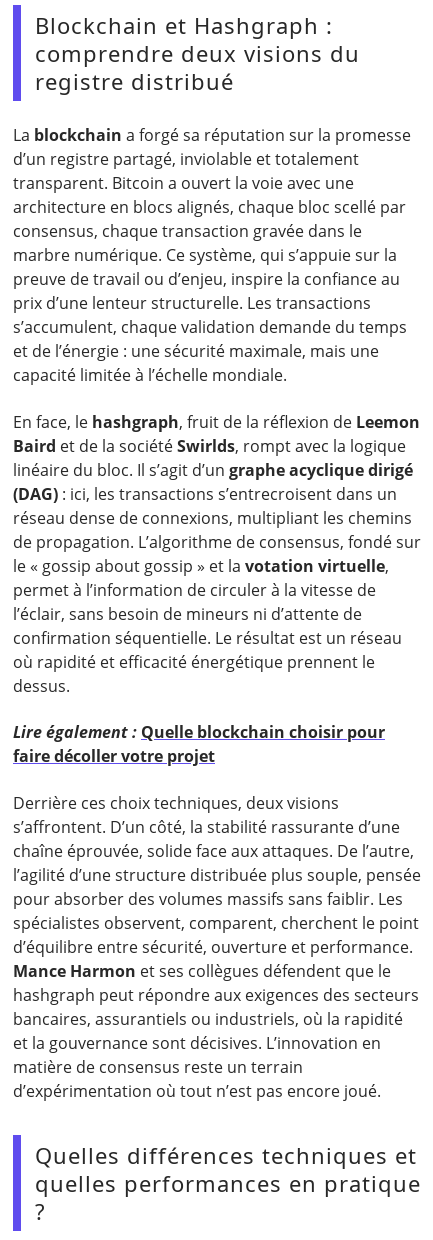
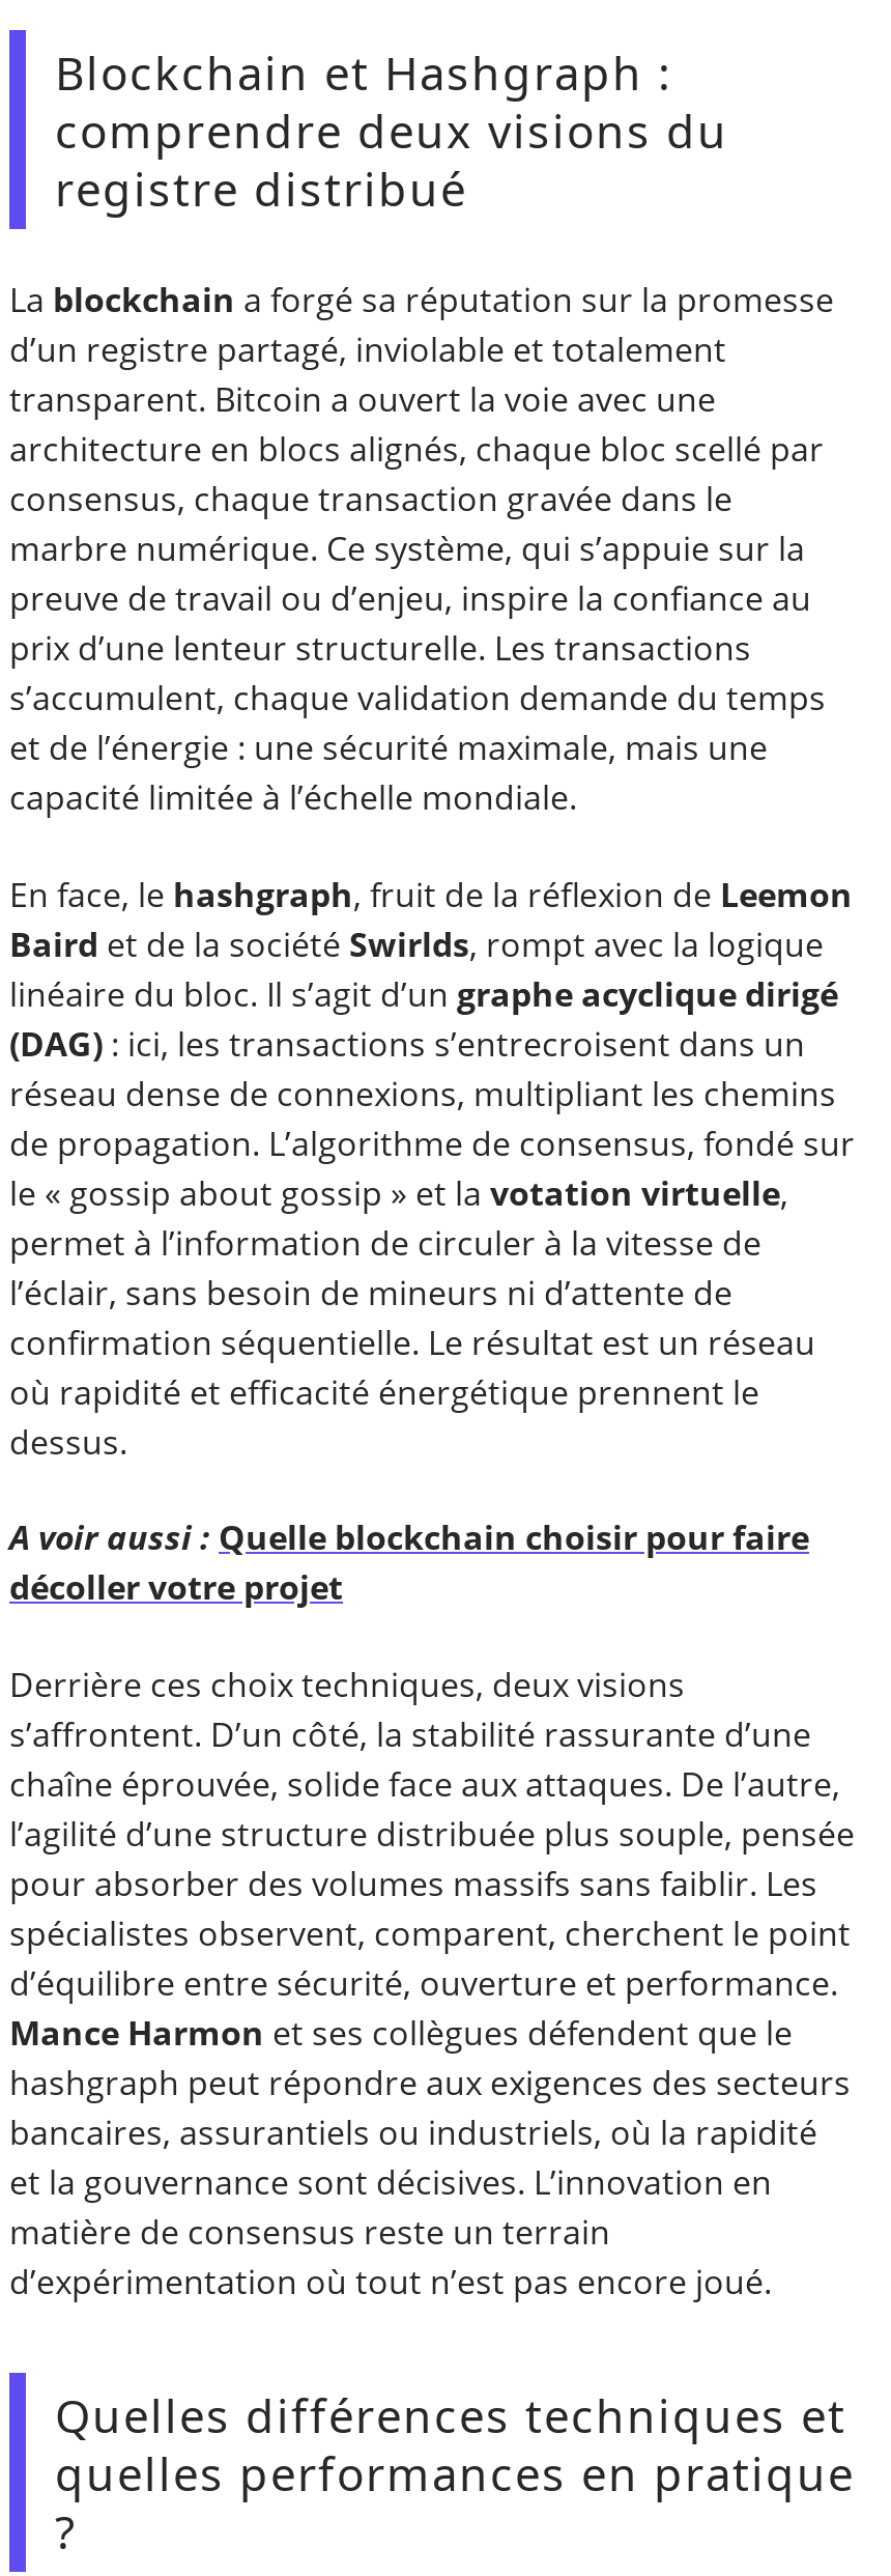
- Lire également : Quelle blockchain choisir pour
- faire décoller votre projet
+ A voir aussi : Quelle blockchain choisir pour faire
+ décoller votre projet
